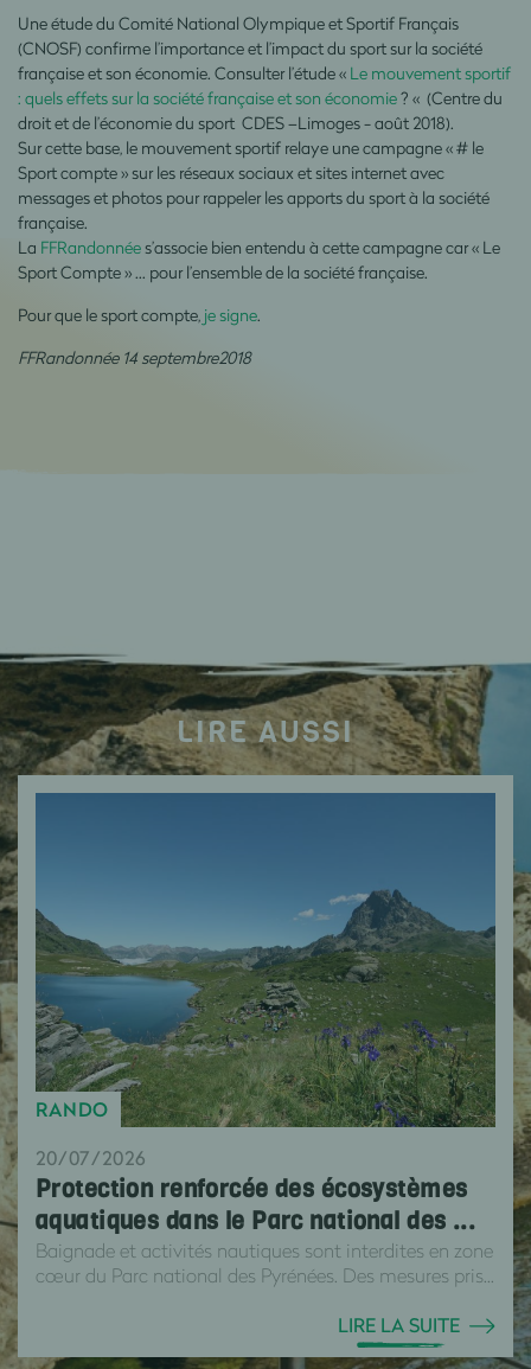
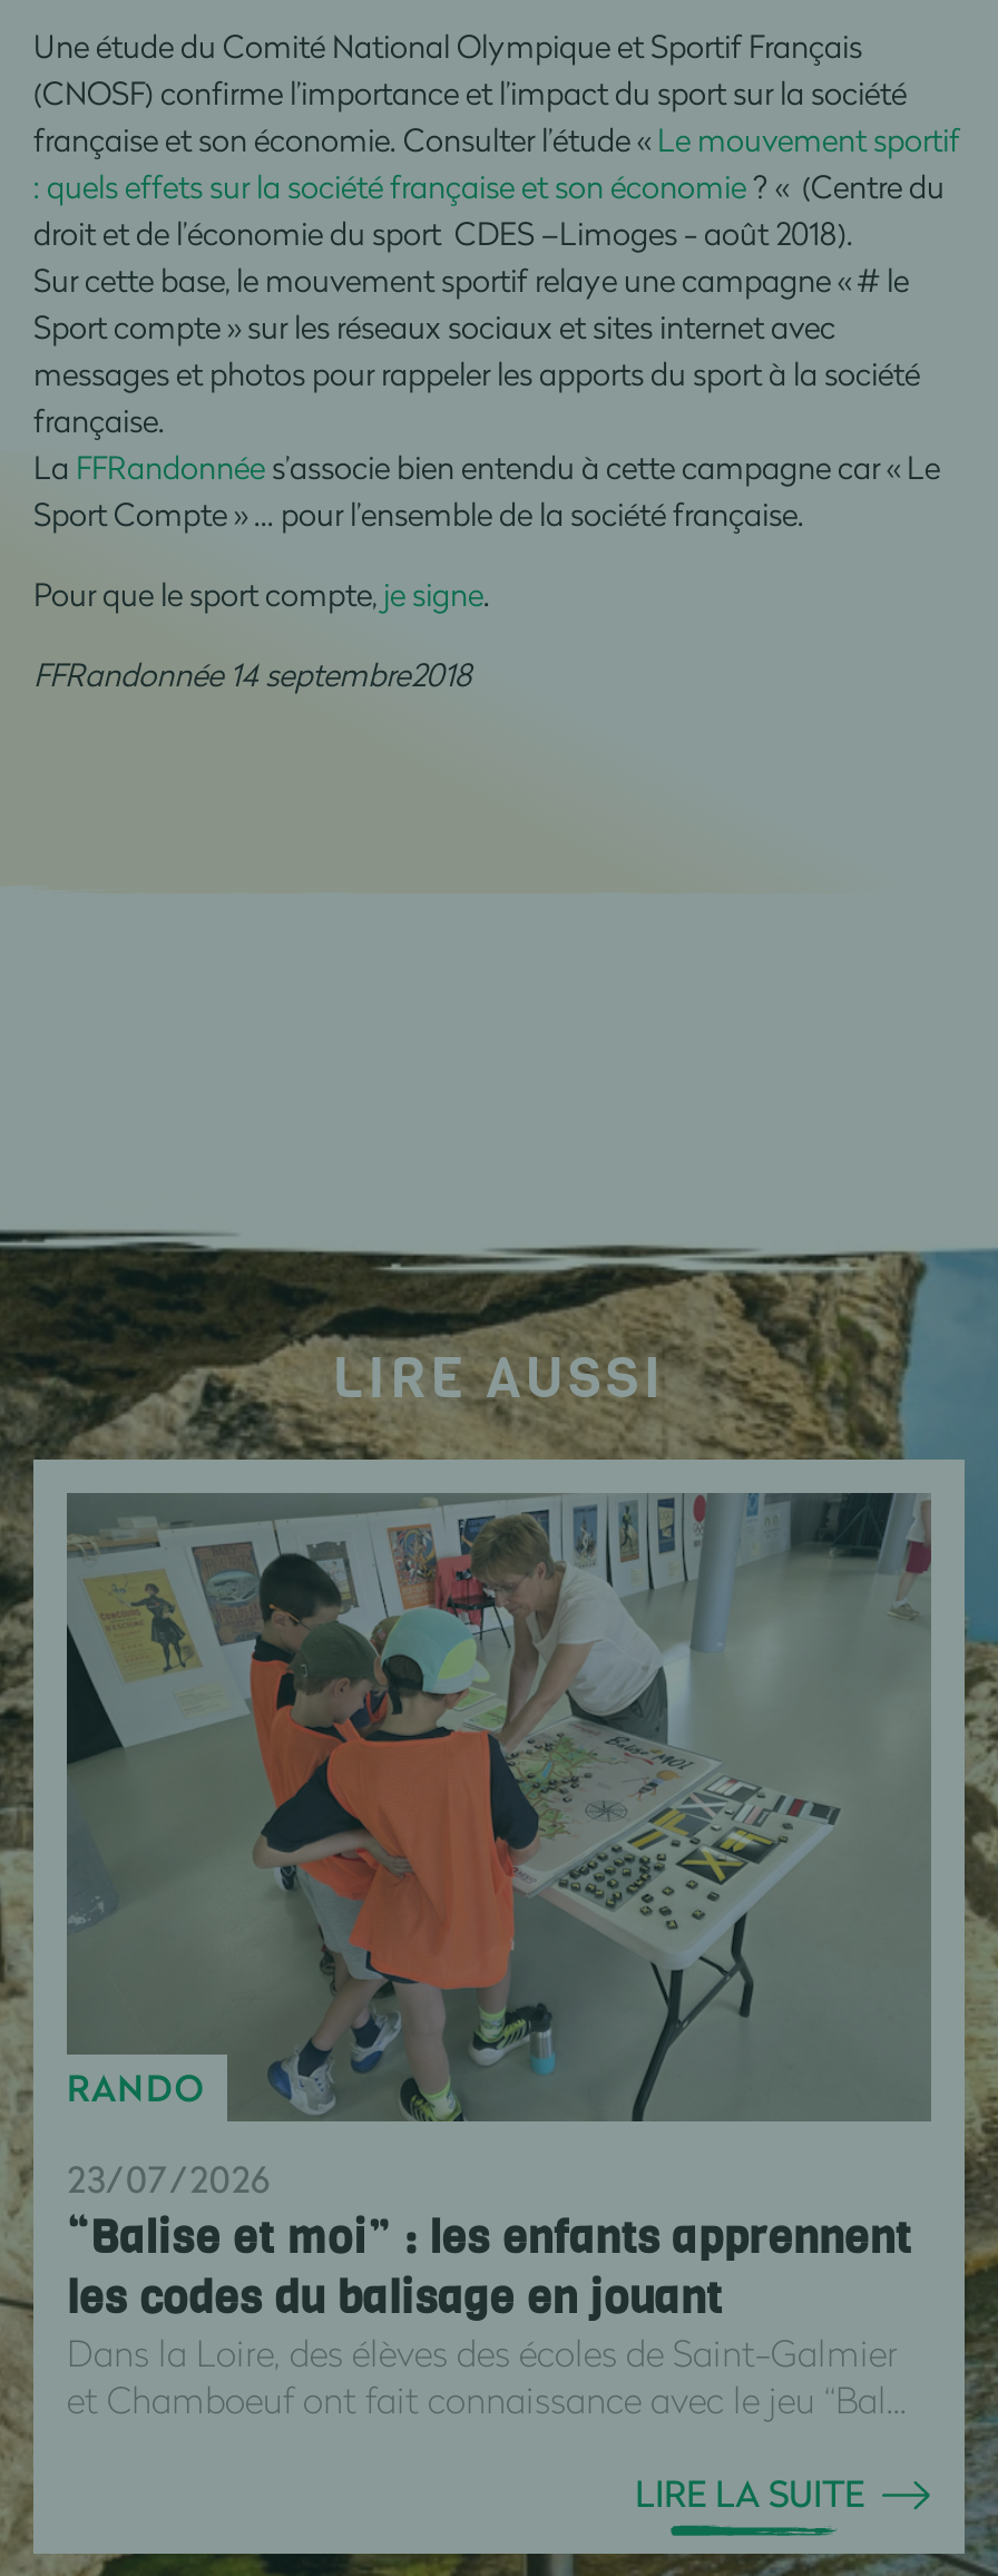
- [image]
- 20/07/2026
- Protection renforcée des écosystèmes
- aquatiques dans le Parc national des ...
- Baignade et activités nautiques sont interdites en zone
- cœur du Parc national des Pyrénées. Des mesures pris...
+ [image]
+ 23/07/2026
+ “Balise et moi” : les enfants apprennent
+ les codes du balisage en jouant
+ Dans la Loire, des élèves des écoles de Saint-Galmier
+ et Chamboeuf ont fait connaissance avec le jeu “Bal...
